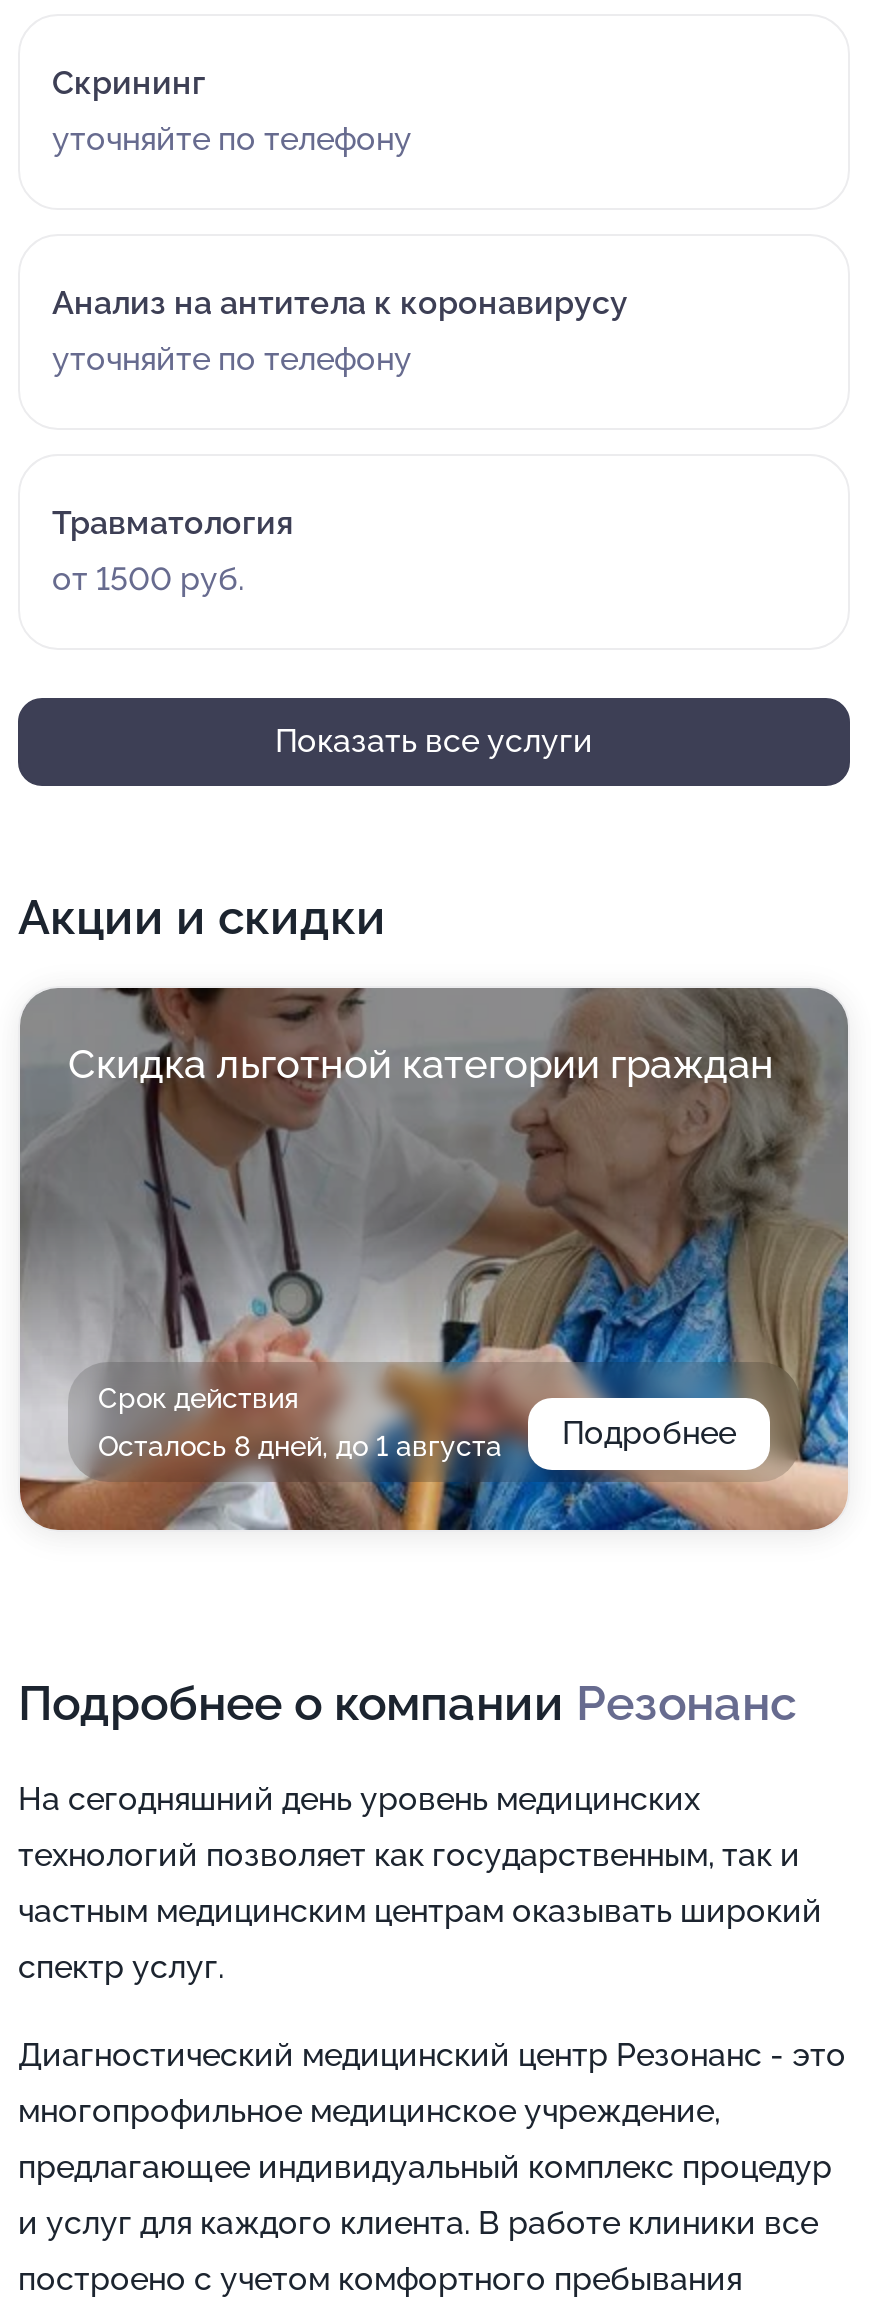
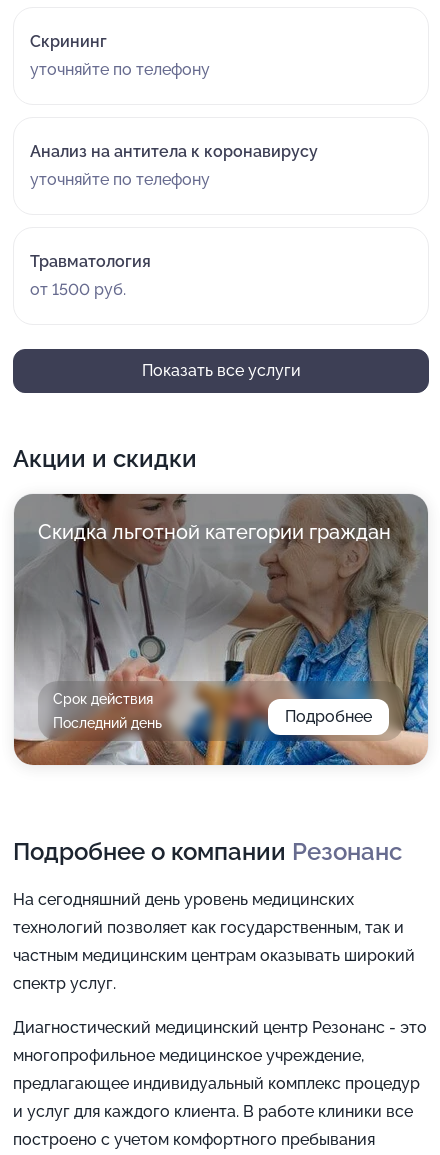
- Осталось 8 дней, до 1 августа
+ Последний день
